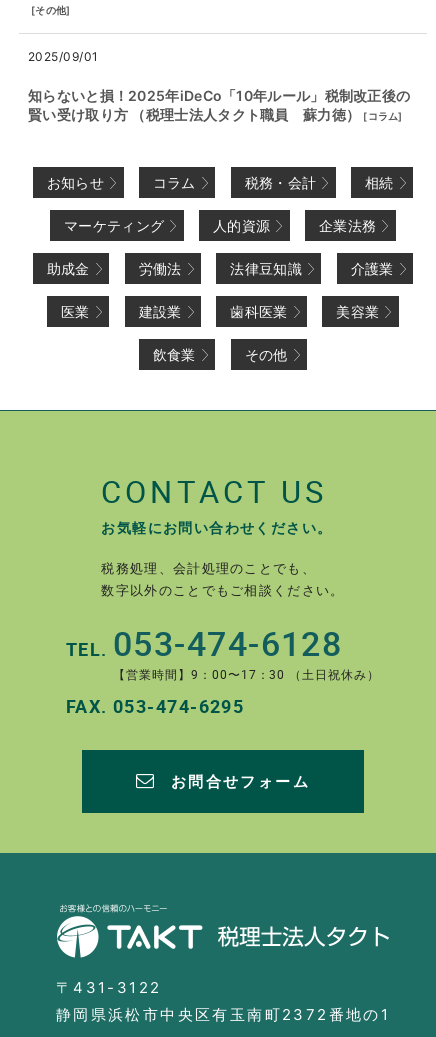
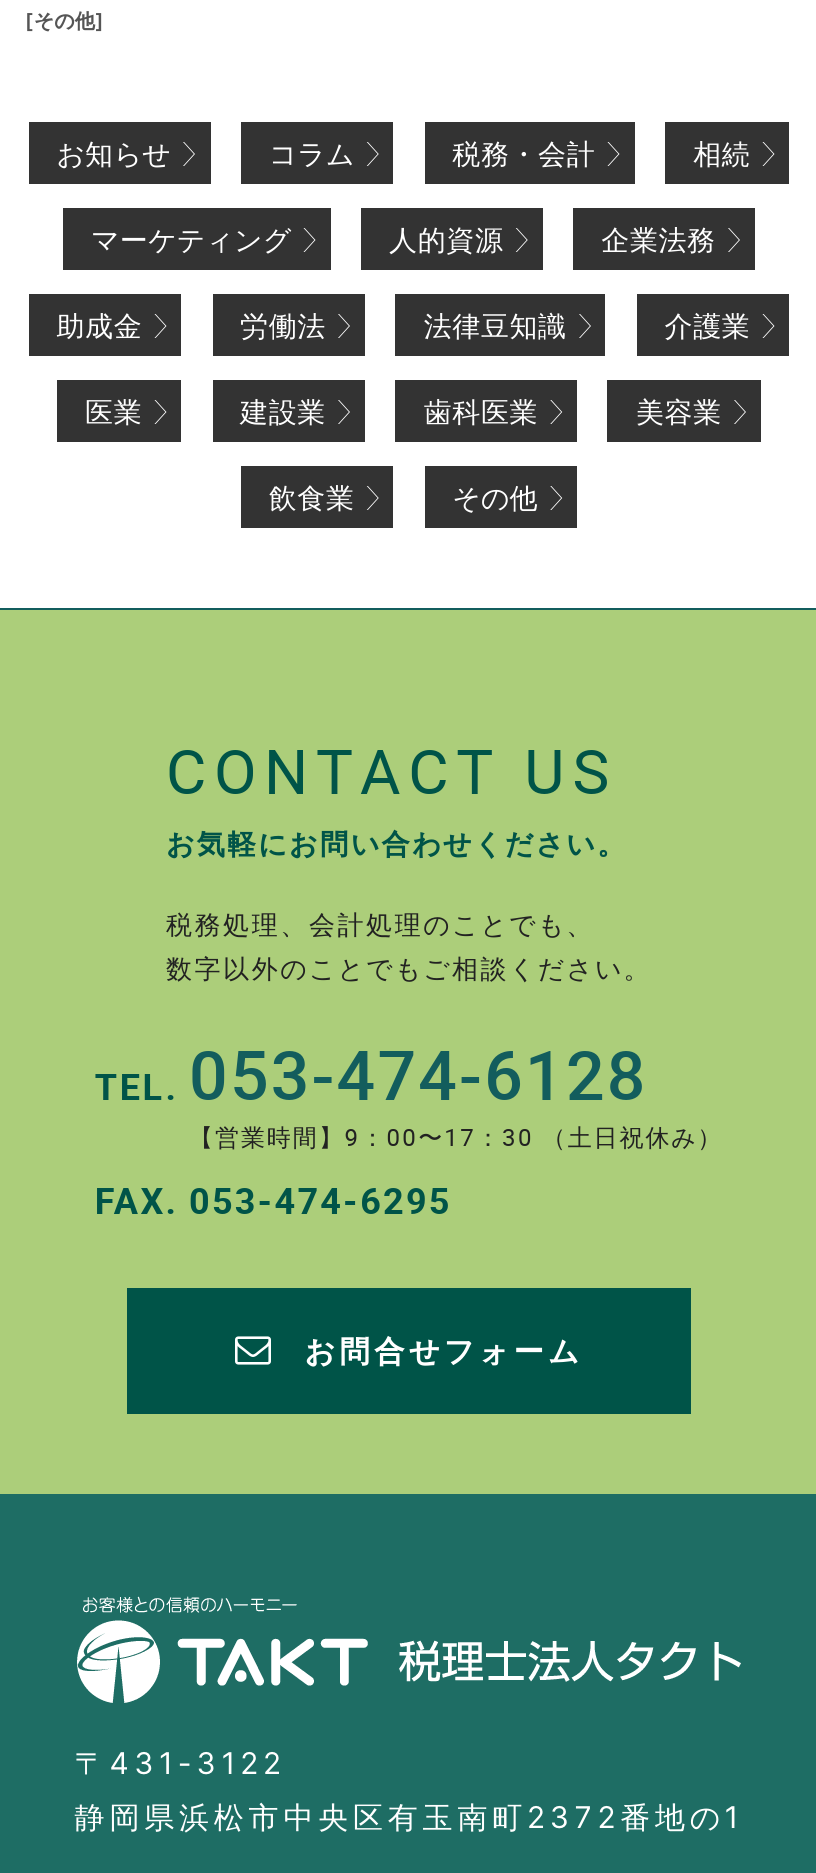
- 2025/09/01
- 知らないと損！2025年iDeCo「10年ルール」税制改正後の
- 賢い受け取り方 （税理士法人タクト職員 蘇力徳） [コラム]
